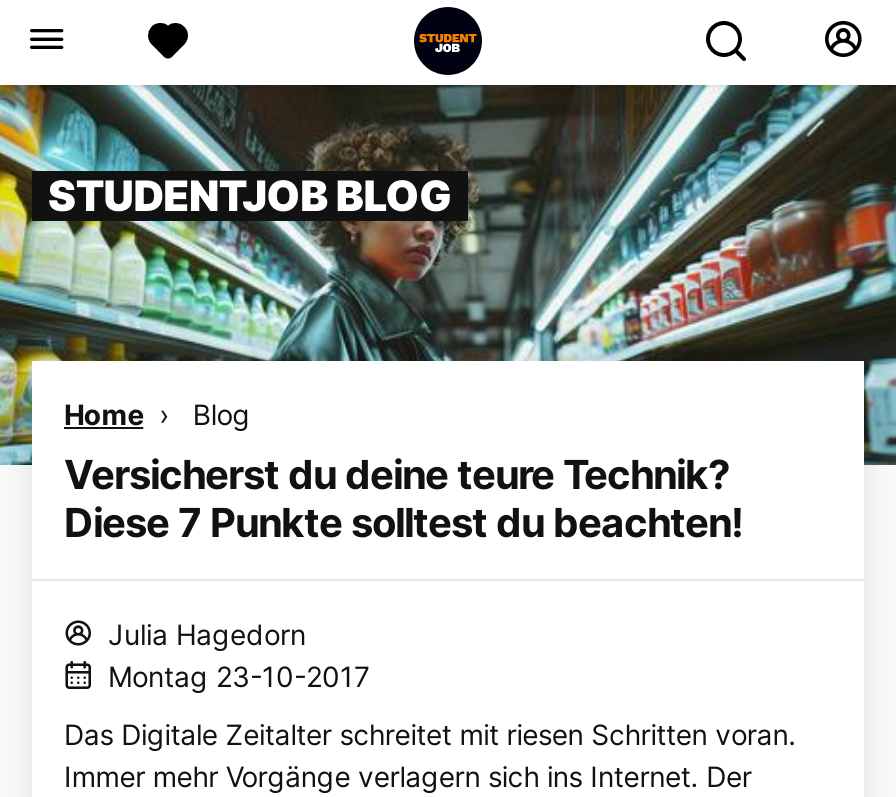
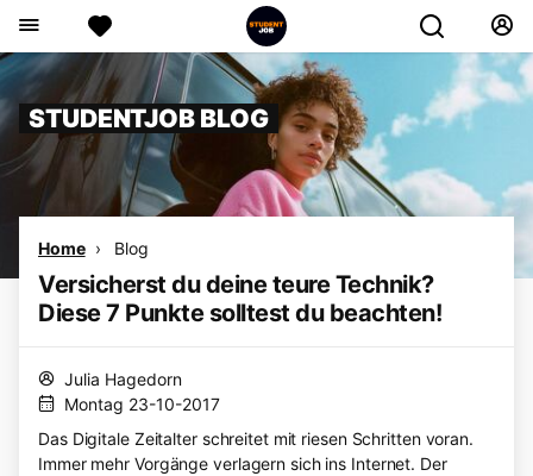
- [image]
+ [image]
